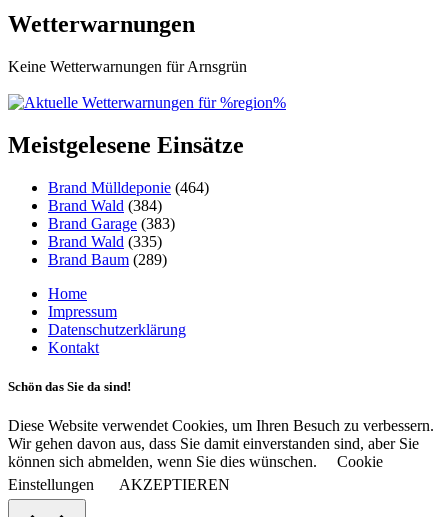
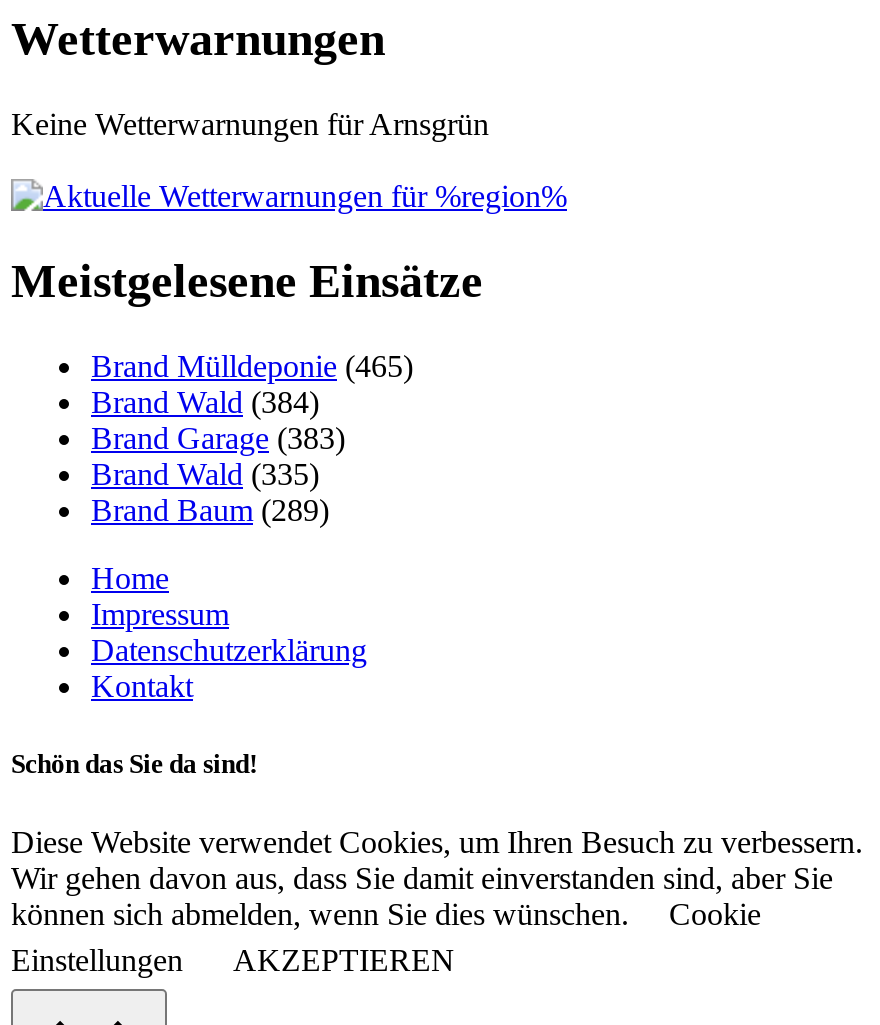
- Brand Mülldeponie (464)
+ Brand Mülldeponie (465)
